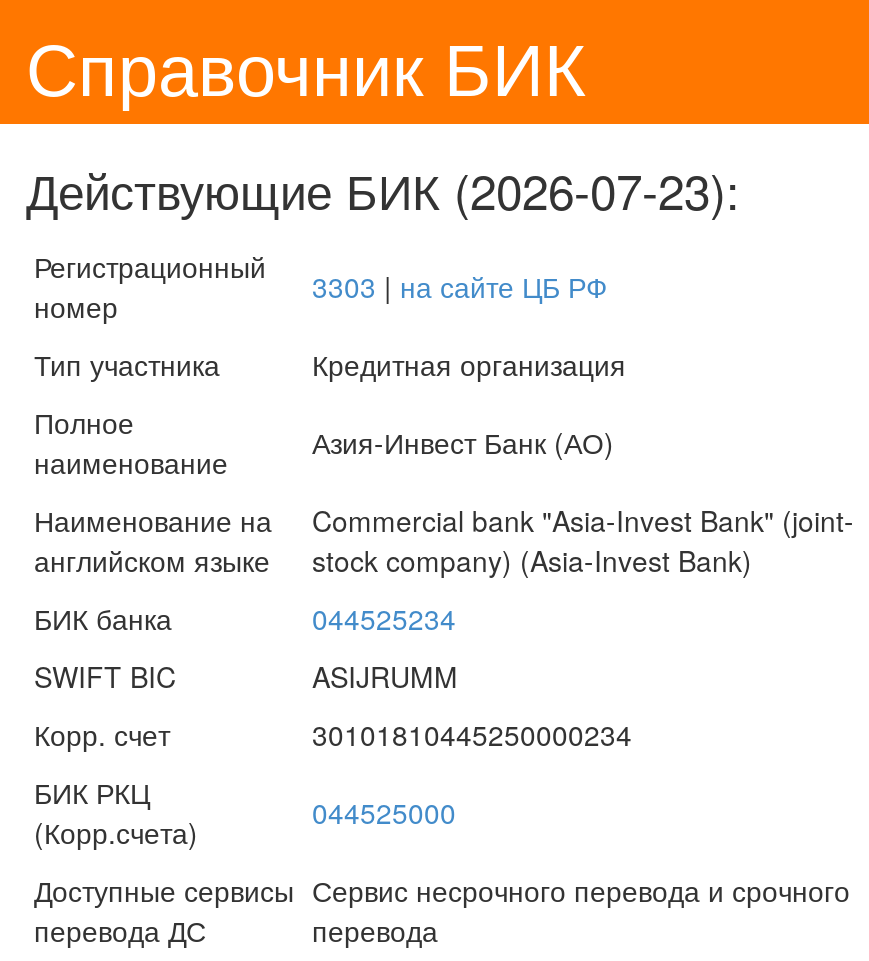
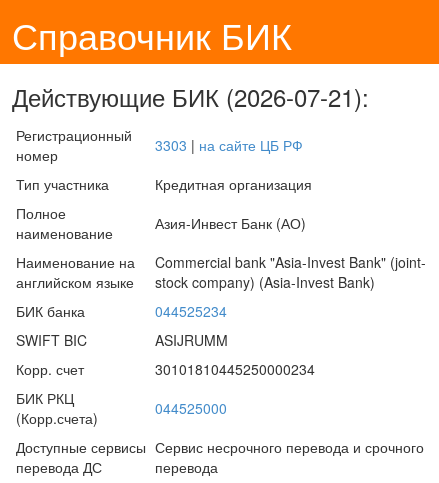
- Действующие БИК (2026-07-23):
+ Действующие БИК (2026-07-21):
